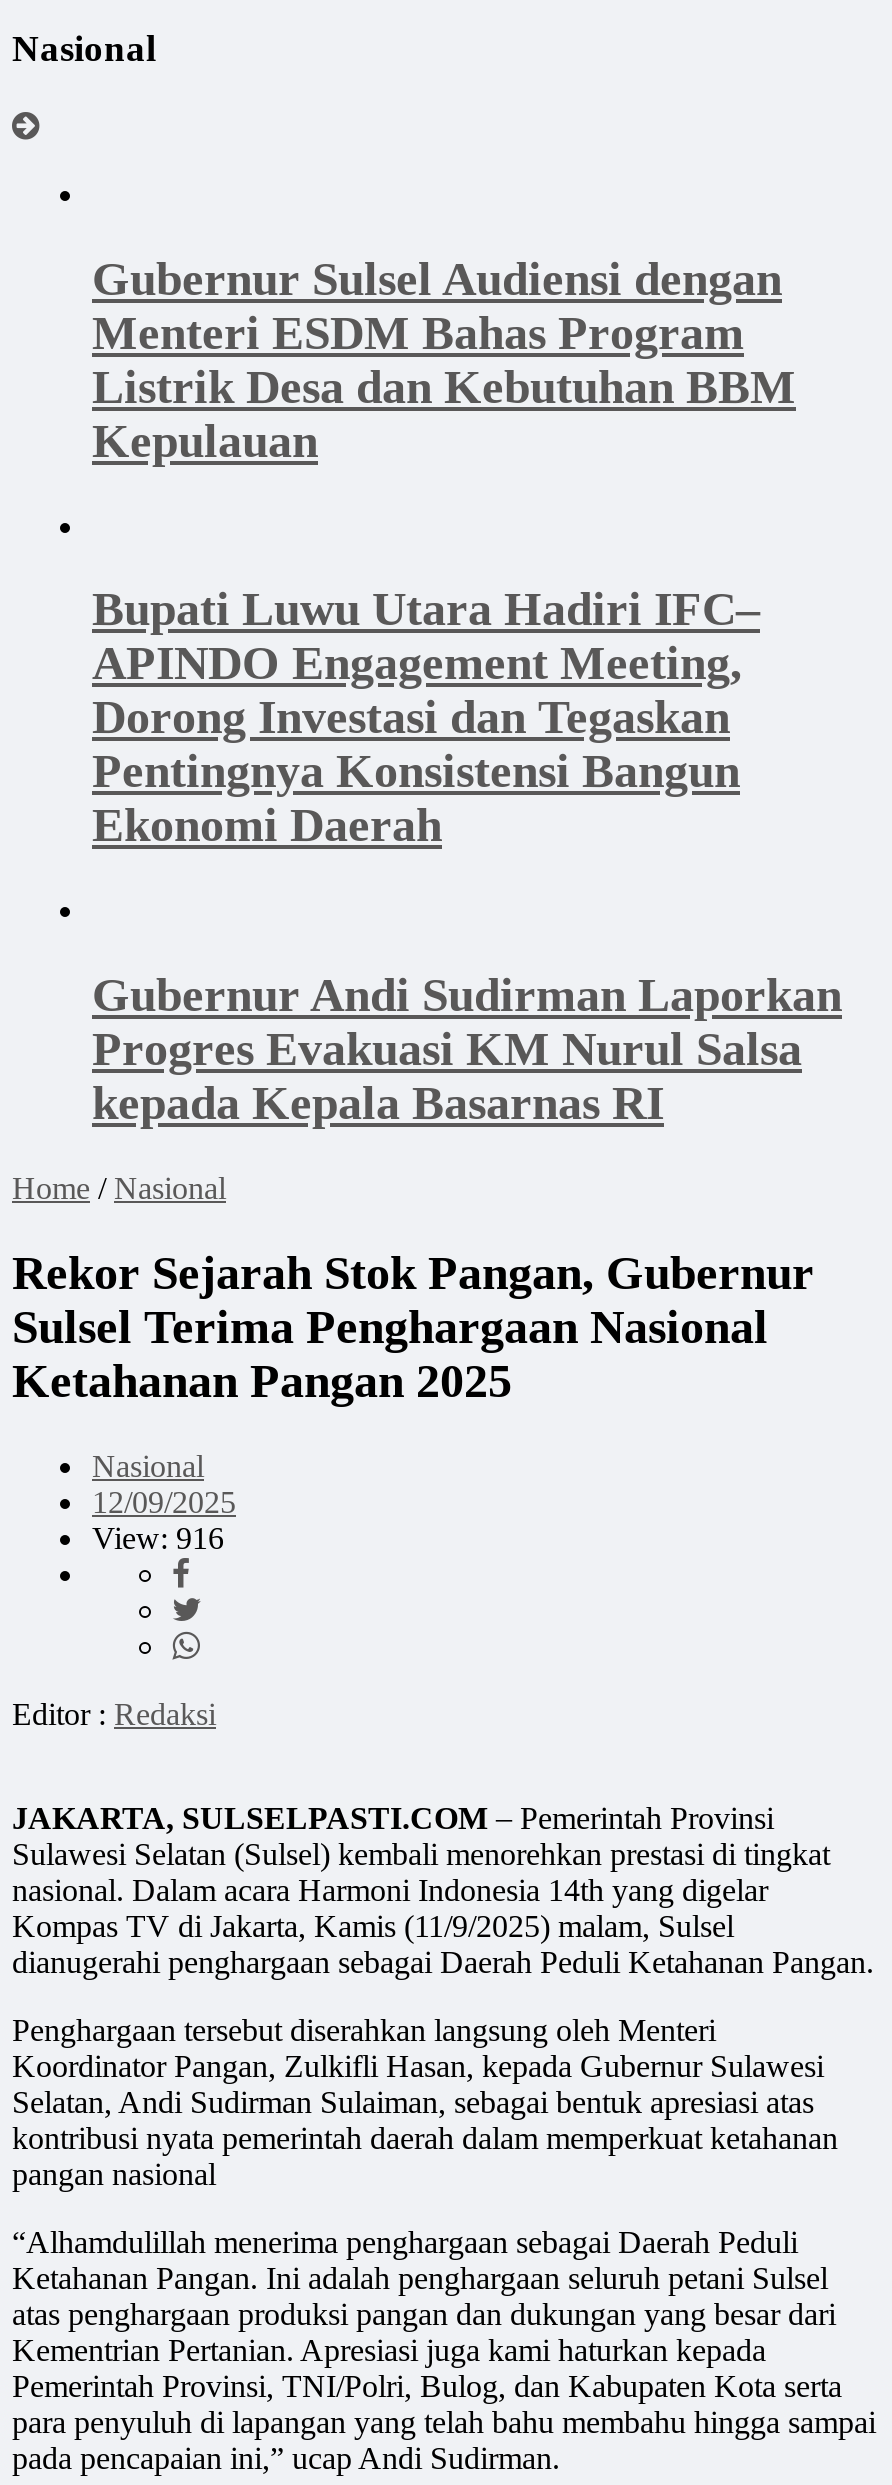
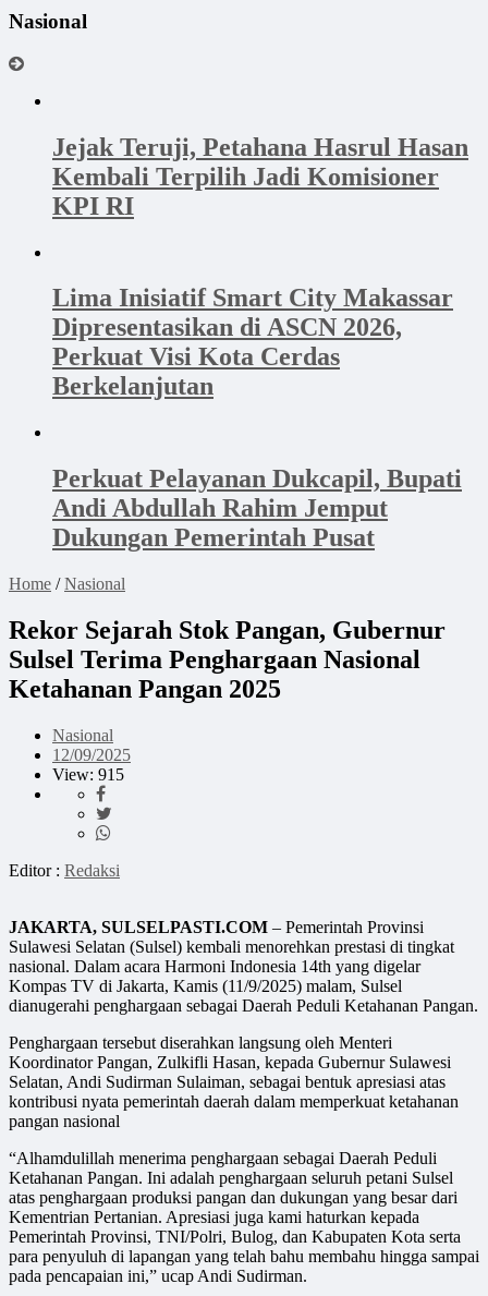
- Gubernur Sulsel Audiensi dengan
- Menteri ESDM Bahas Program
- Listrik Desa dan Kebutuhan BBM
- Kepulauan
+ Jejak Teruji, Petahana Hasrul Hasan
+ Kembali Terpilih Jadi Komisioner
+ KPI RI

- Bupati Luwu Utara Hadiri IFC–
- APINDO Engagement Meeting,
- Dorong Investasi dan Tegaskan
- Pentingnya Konsistensi Bangun
- Ekonomi Daerah
+ Lima Inisiatif Smart City Makassar
+ Dipresentasikan di ASCN 2026,
+ Perkuat Visi Kota Cerdas
+ Berkelanjutan

- Gubernur Andi Sudirman Laporkan
- Progres Evakuasi KM Nurul Salsa
- kepada Kepala Basarnas RI
+ Perkuat Pelayanan Dukcapil, Bupati
+ Andi Abdullah Rahim Jemput
+ Dukungan Pemerintah Pusat

- View: 916
+ View: 915
